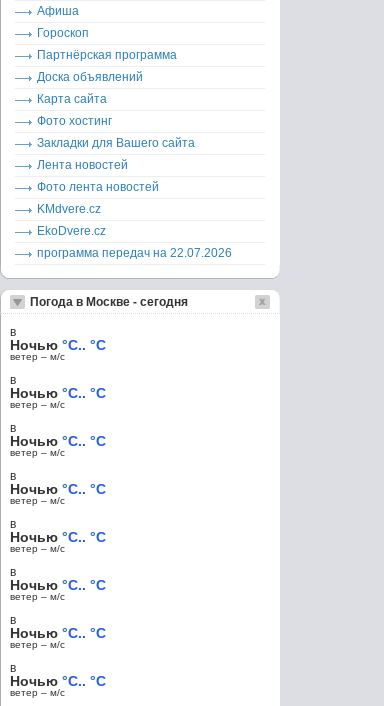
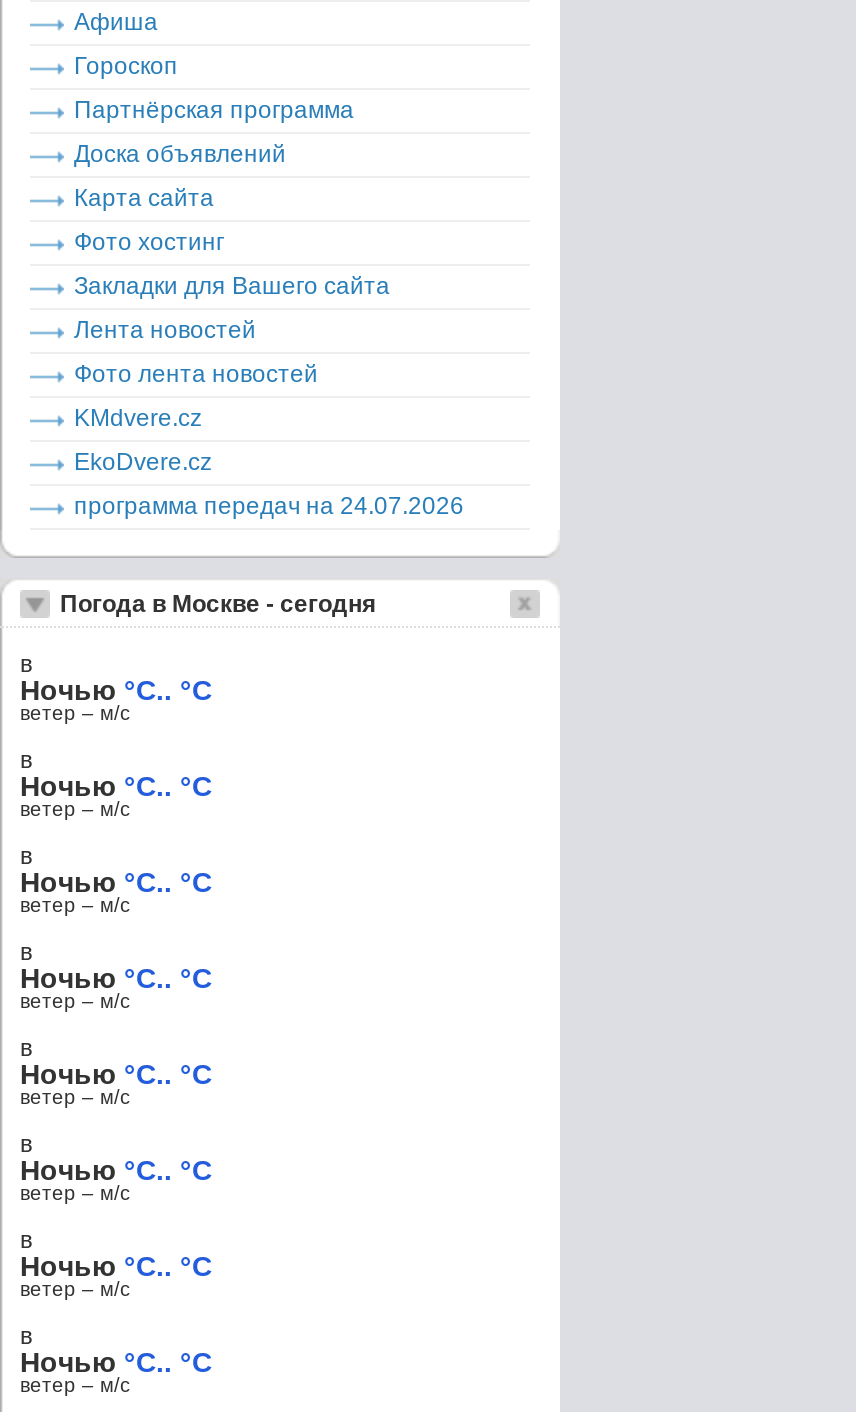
- программа передач на 22.07.2026
+ программа передач на 24.07.2026
